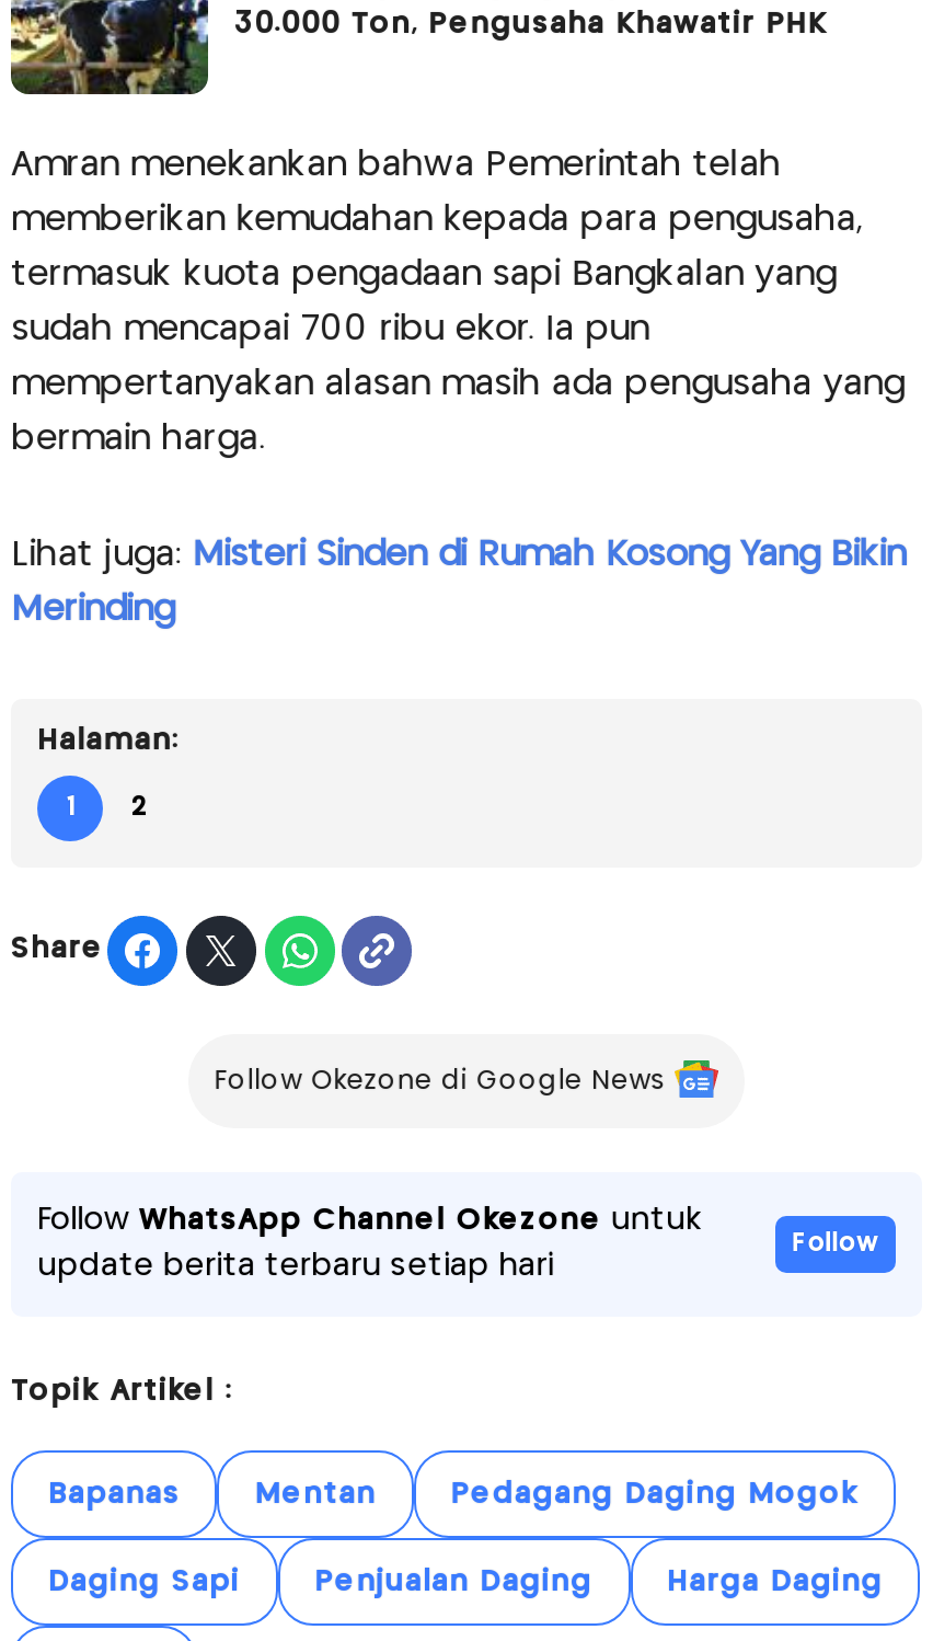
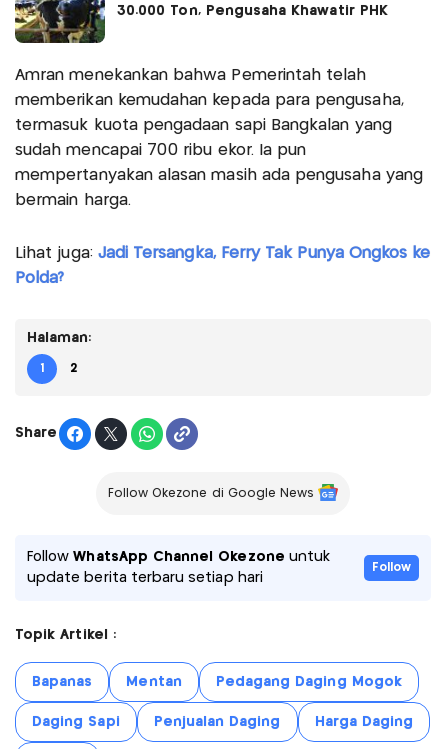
- Lihat juga: Misteri Sinden di Rumah Kosong Yang Bikin
+ Lihat juga: Jadi Tersangka, Ferry Tak Punya Ongkos ke

- Merinding
+ Polda?
